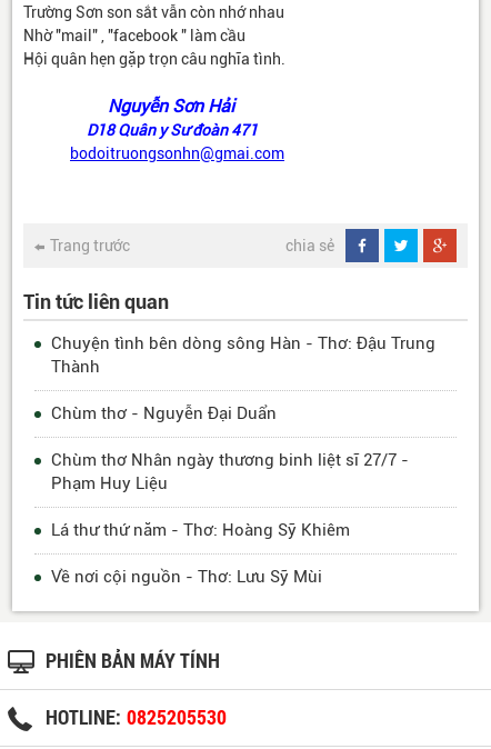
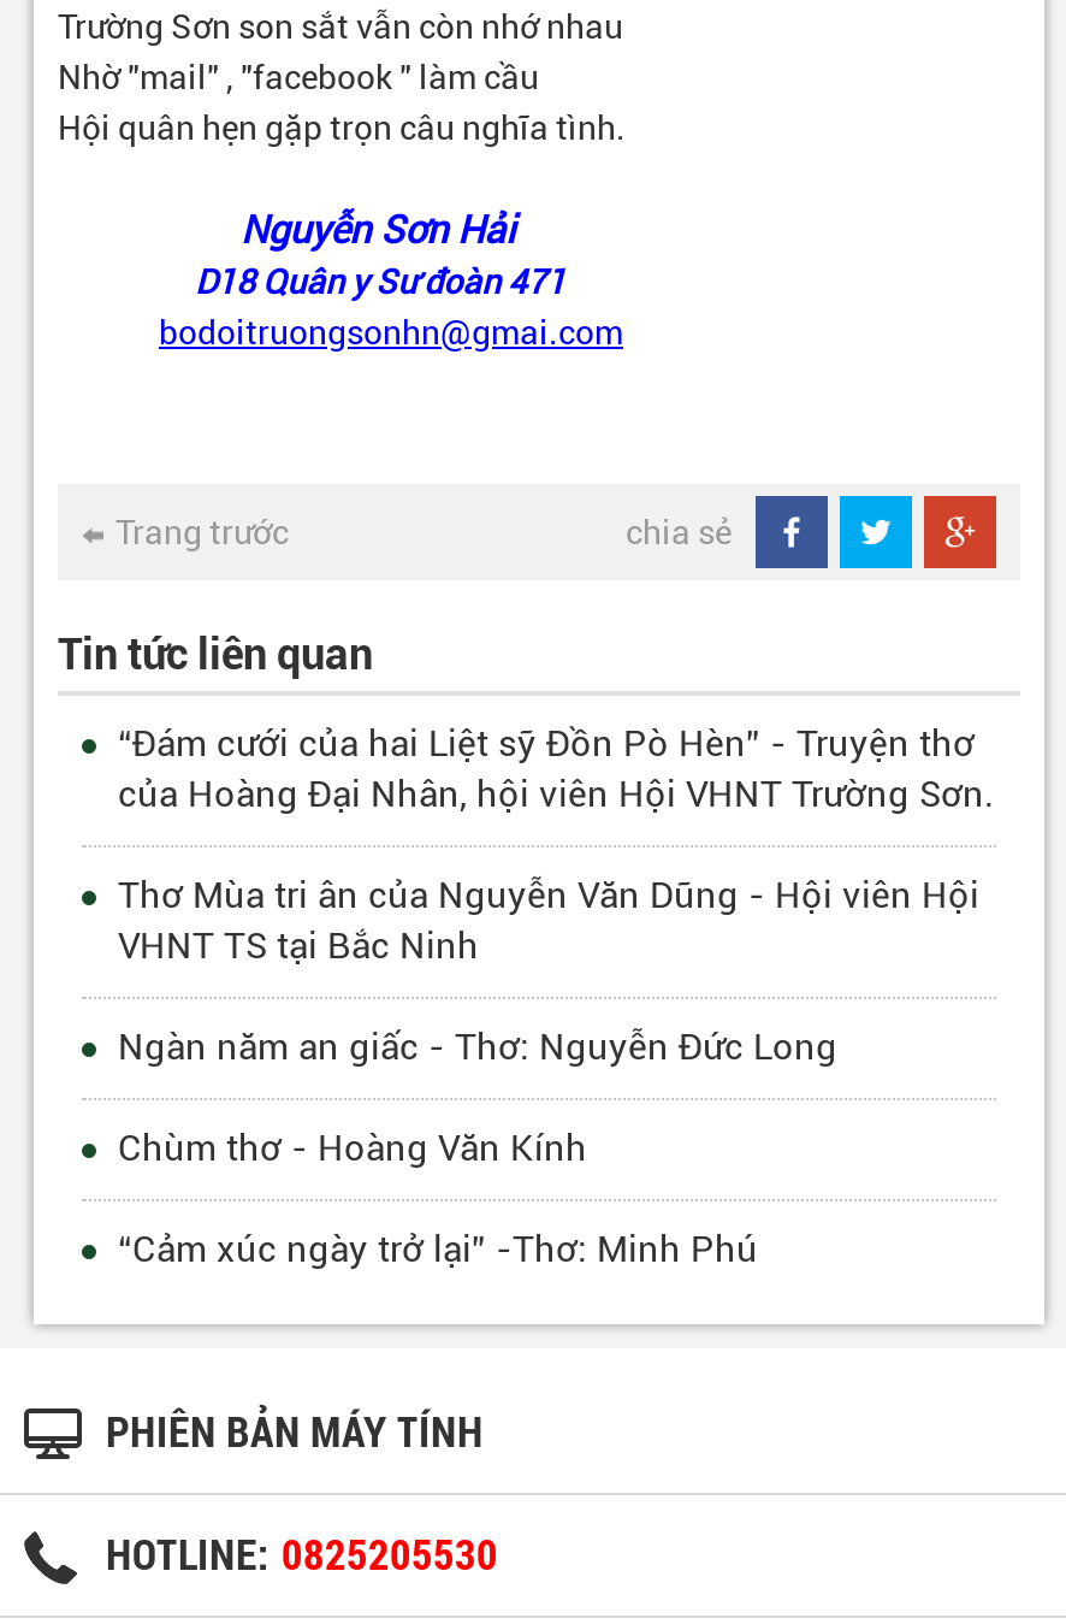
- Chuyện tình bên dòng sông Hàn - Thơ: Đậu Trung
- Thành
+ “Đám cưới của hai Liệt sỹ Đồn Pò Hèn” - Truyện thơ
+ của Hoàng Đại Nhân, hội viên Hội VHNT Trường Sơn.

- Chùm thơ - Nguyễn Đại Duẩn
+ Thơ Mùa tri ân của Nguyễn Văn Dũng - Hội viên Hội
+ VHNT TS tại Bắc Ninh

- Chùm thơ Nhân ngày thương binh liệt sĩ 27/7 -
- Phạm Huy Liệu
+ Ngàn năm an giấc - Thơ: Nguyễn Đức Long

- Lá thư thứ năm - Thơ: Hoàng Sỹ Khiêm
+ Chùm thơ - Hoàng Văn Kính

- Về nơi cội nguồn - Thơ: Lưu Sỹ Mùi
+ “Cảm xúc ngày trở lại” -Thơ: Minh Phú
